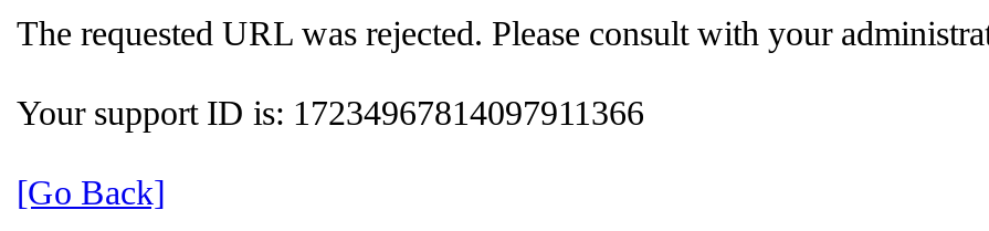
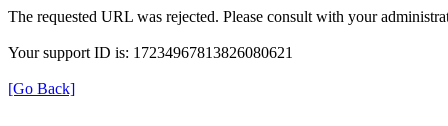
- Your support ID is: 17234967814097911366
+ Your support ID is: 17234967813826080621
